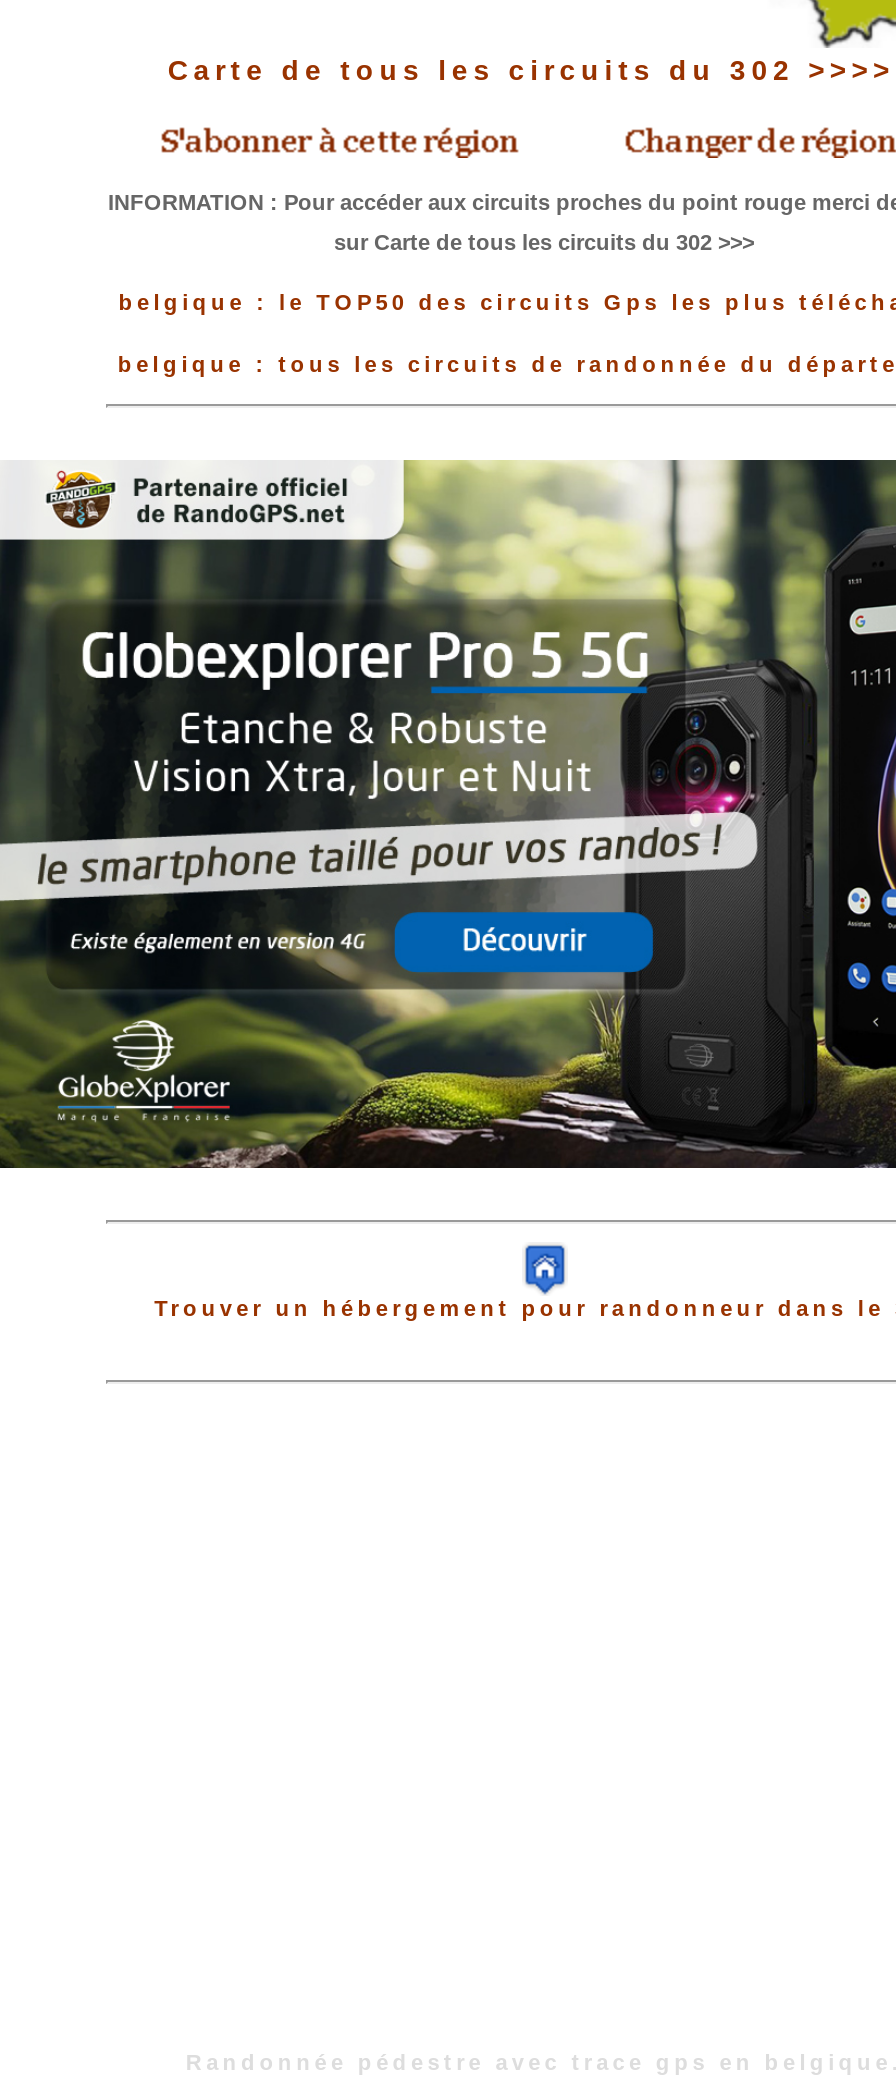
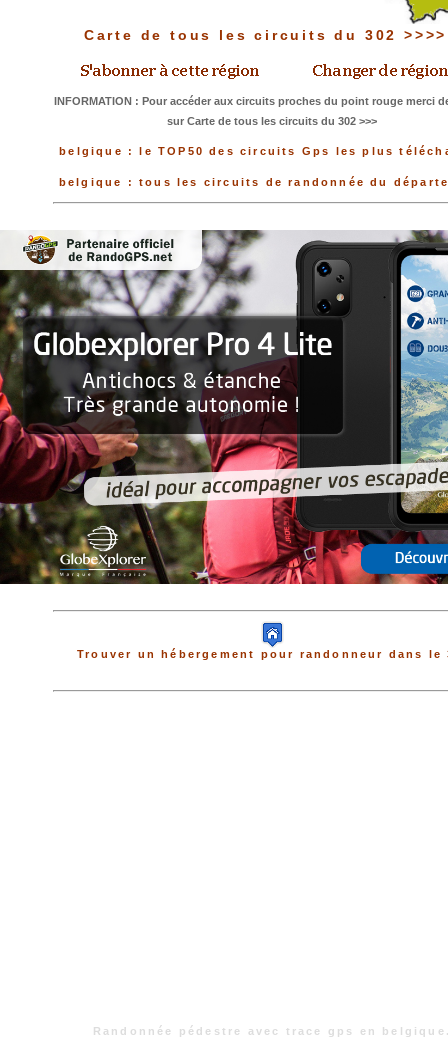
- [image]
+ [image]
